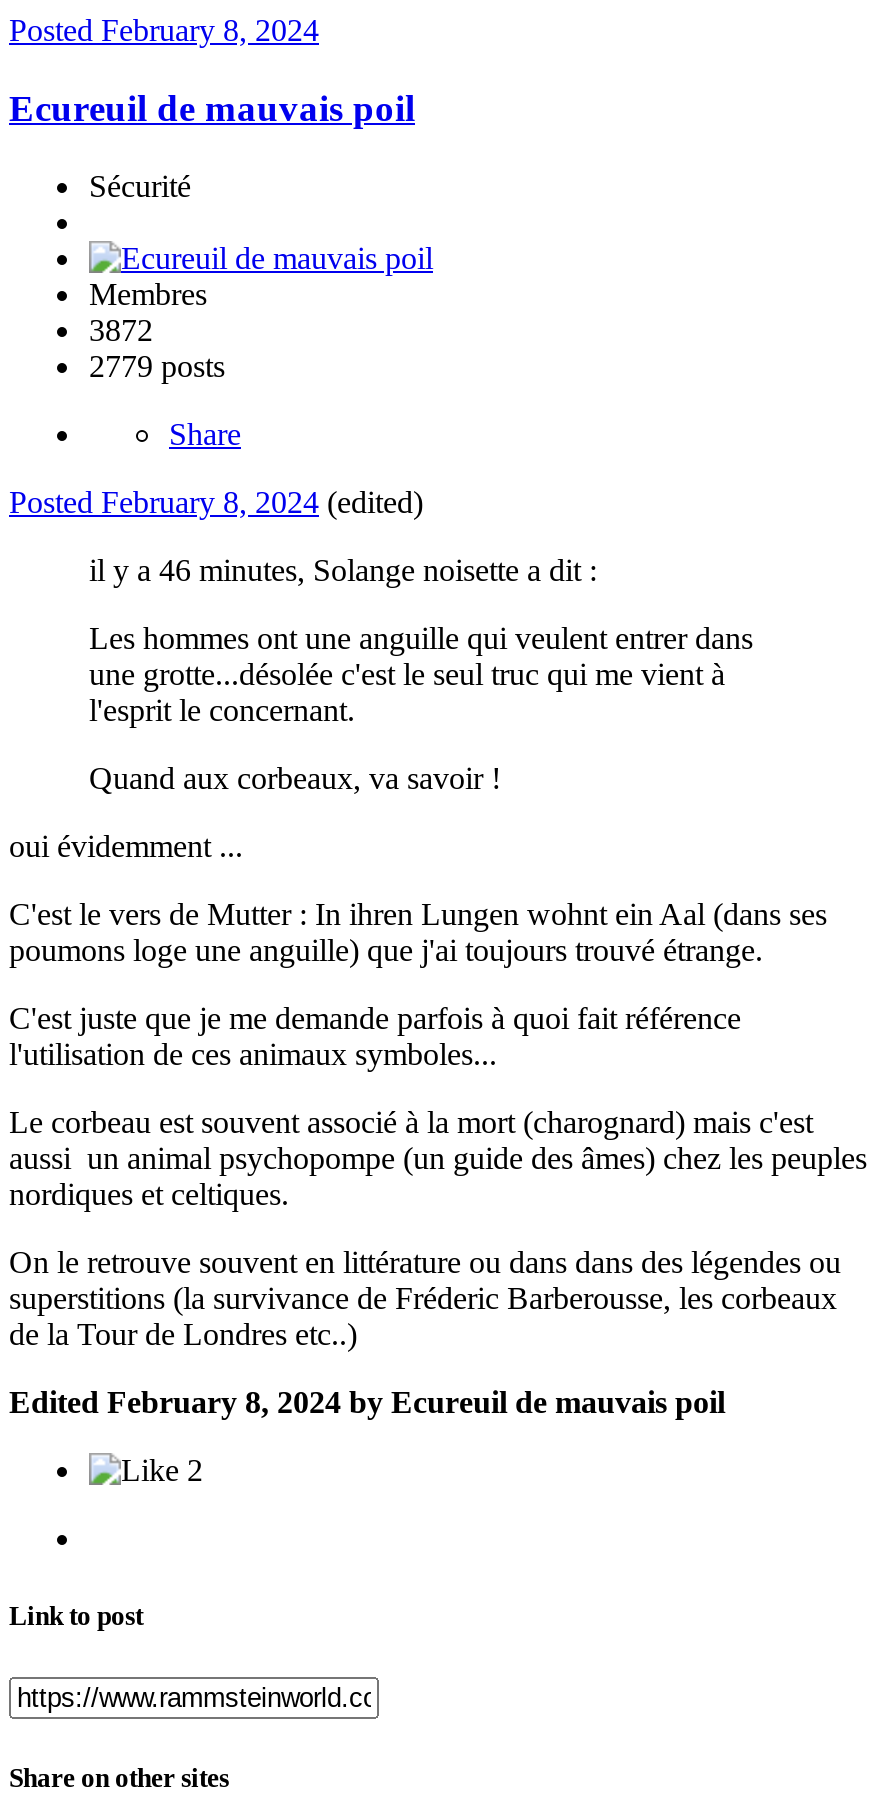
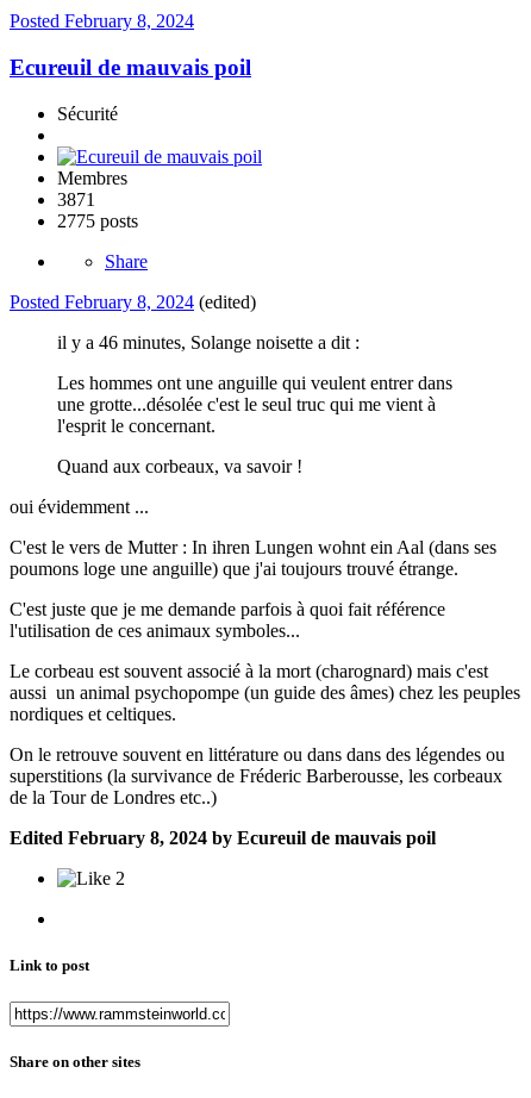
- 3872
+ 3871

- 2779 posts
+ 2775 posts
